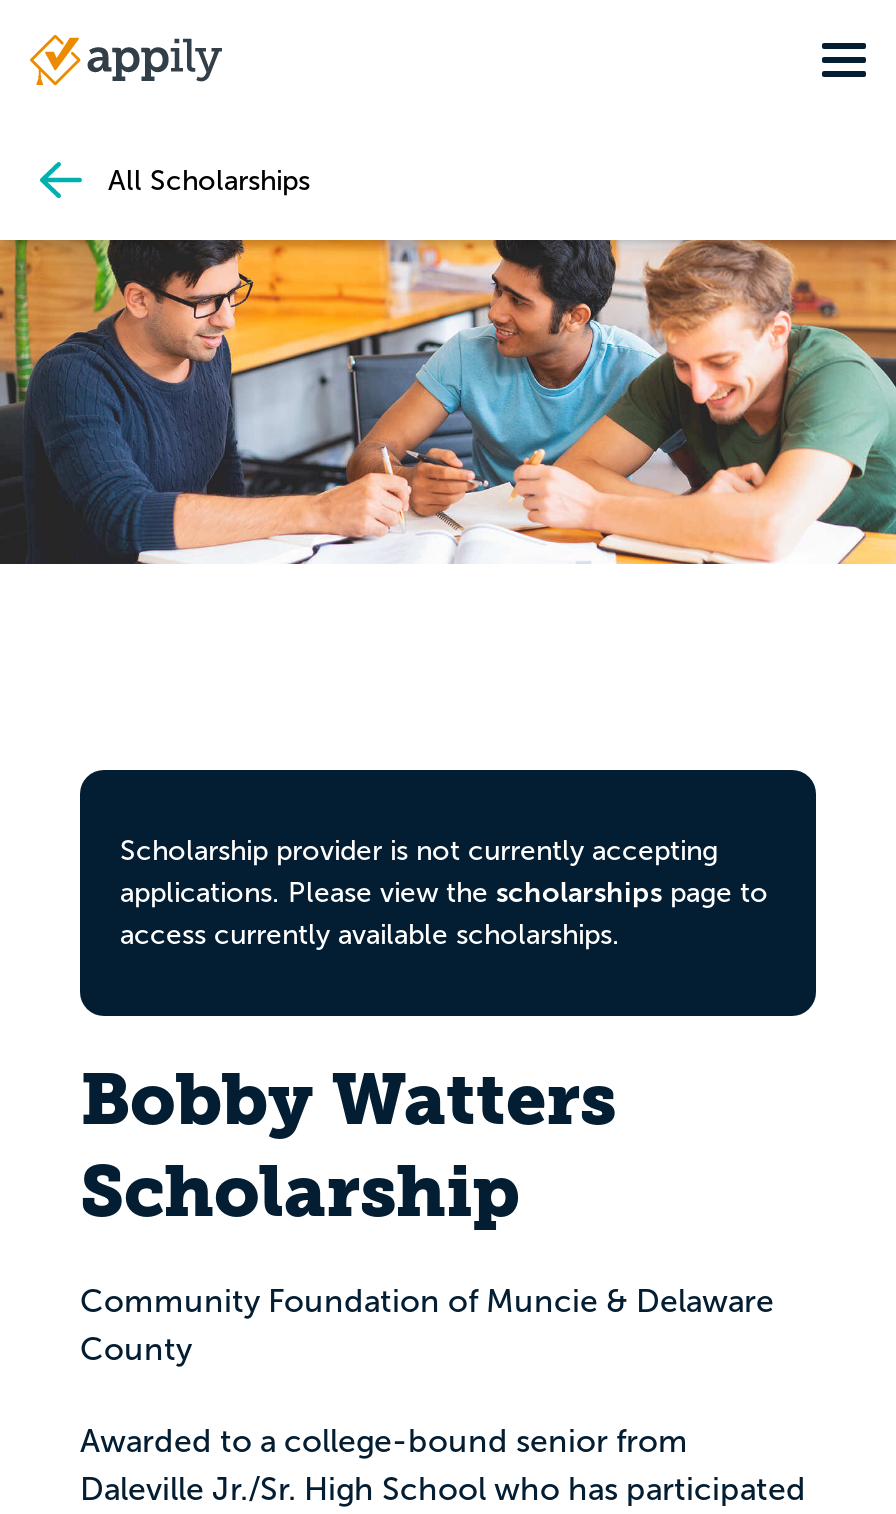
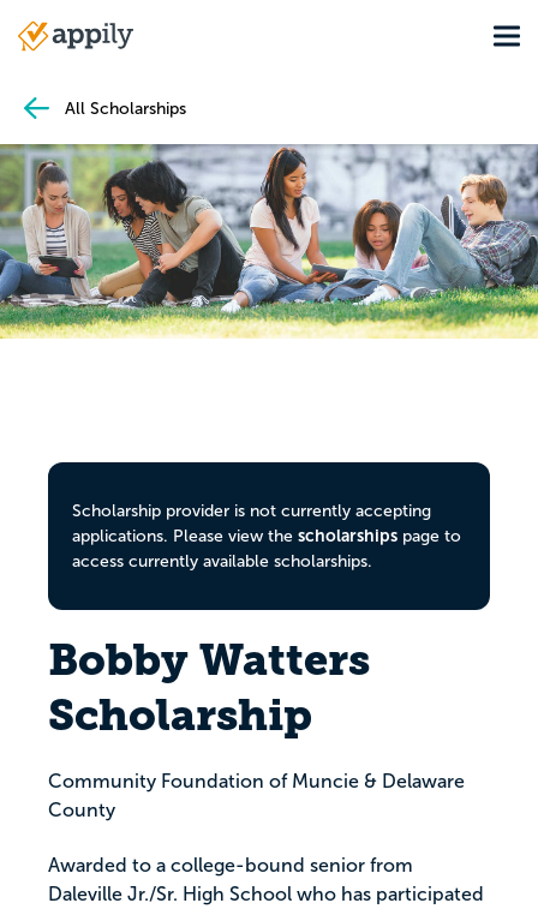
- [image]
+ [image]
